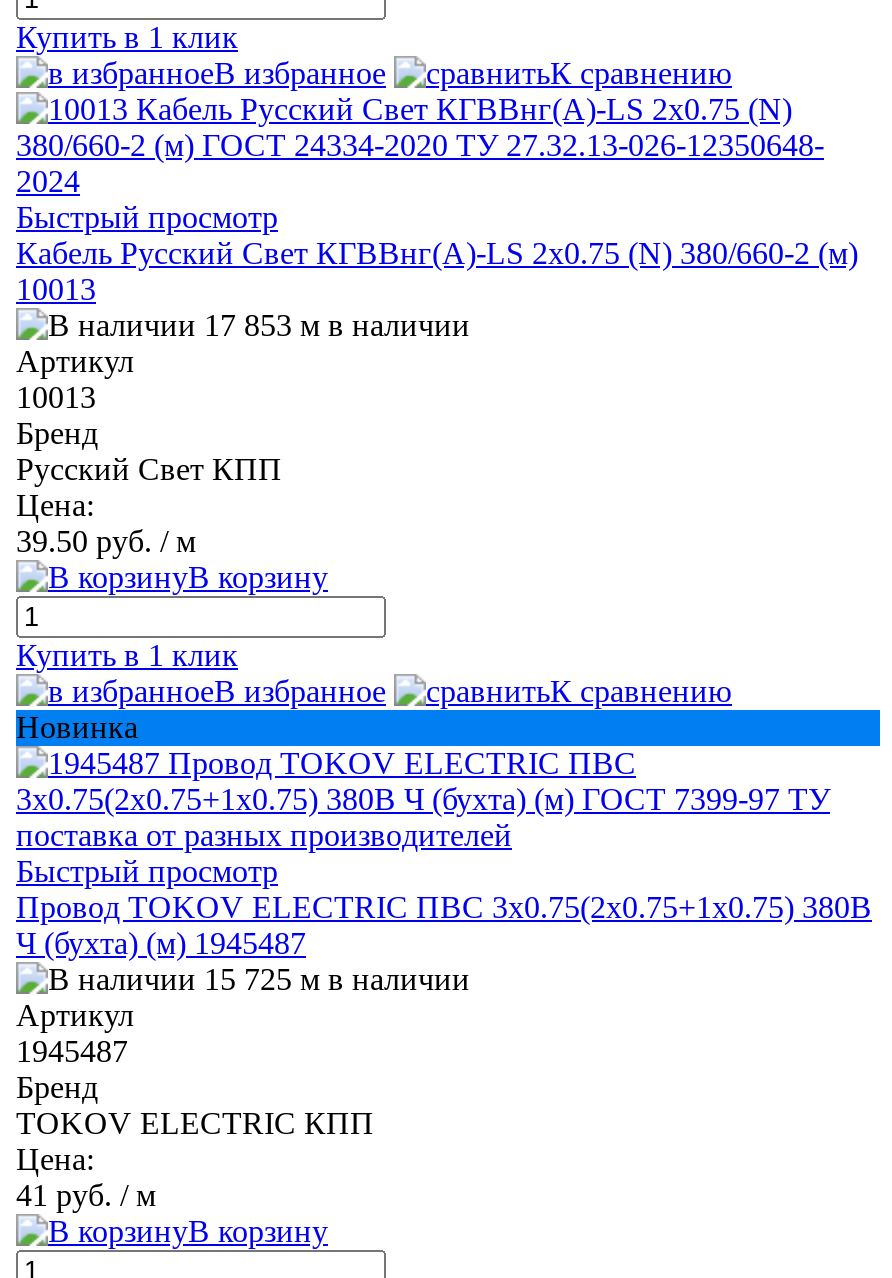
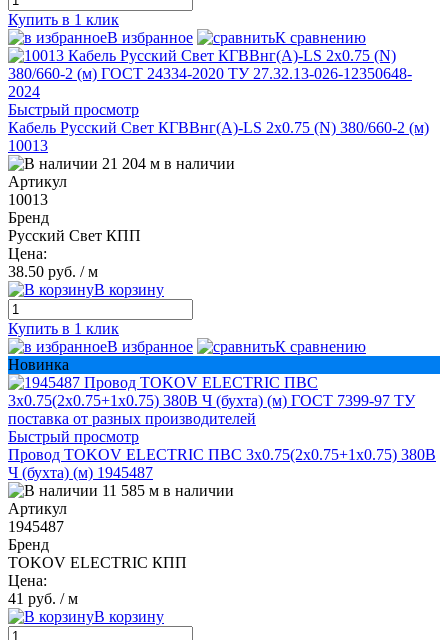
- 17 853 м в наличии
+ 21 204 м в наличии

- 39.50 руб. / м
+ 38.50 руб. / м

- 15 725 м в наличии
+ 11 585 м в наличии
